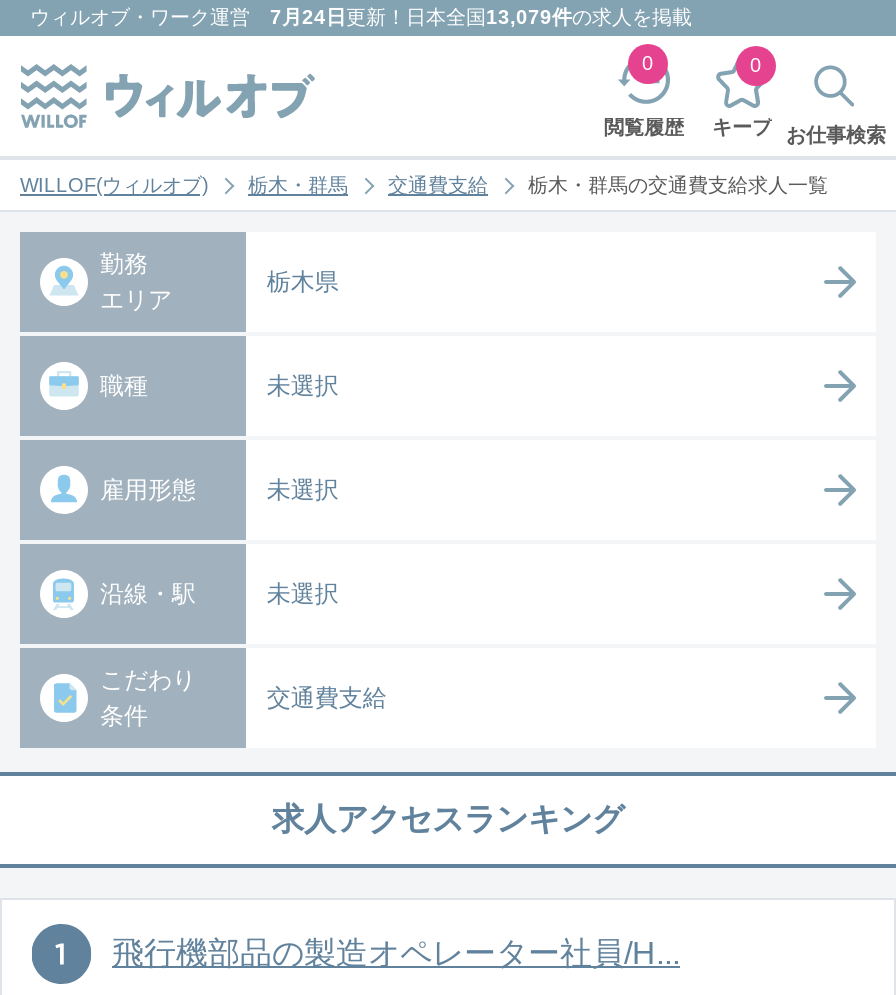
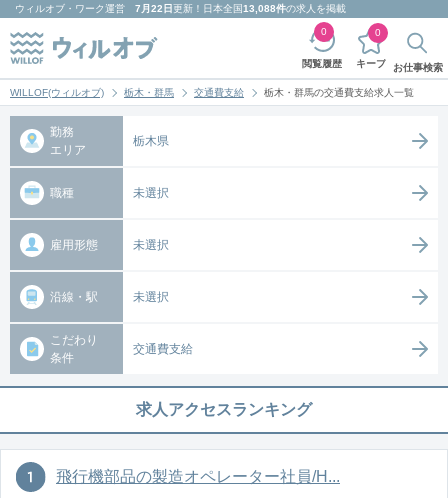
- ウィルオブ・ワーク運営7月24日更新！日本全国13,079件の求人を掲載
+ ウィルオブ・ワーク運営7月22日更新！日本全国13,088件の求人を掲載
